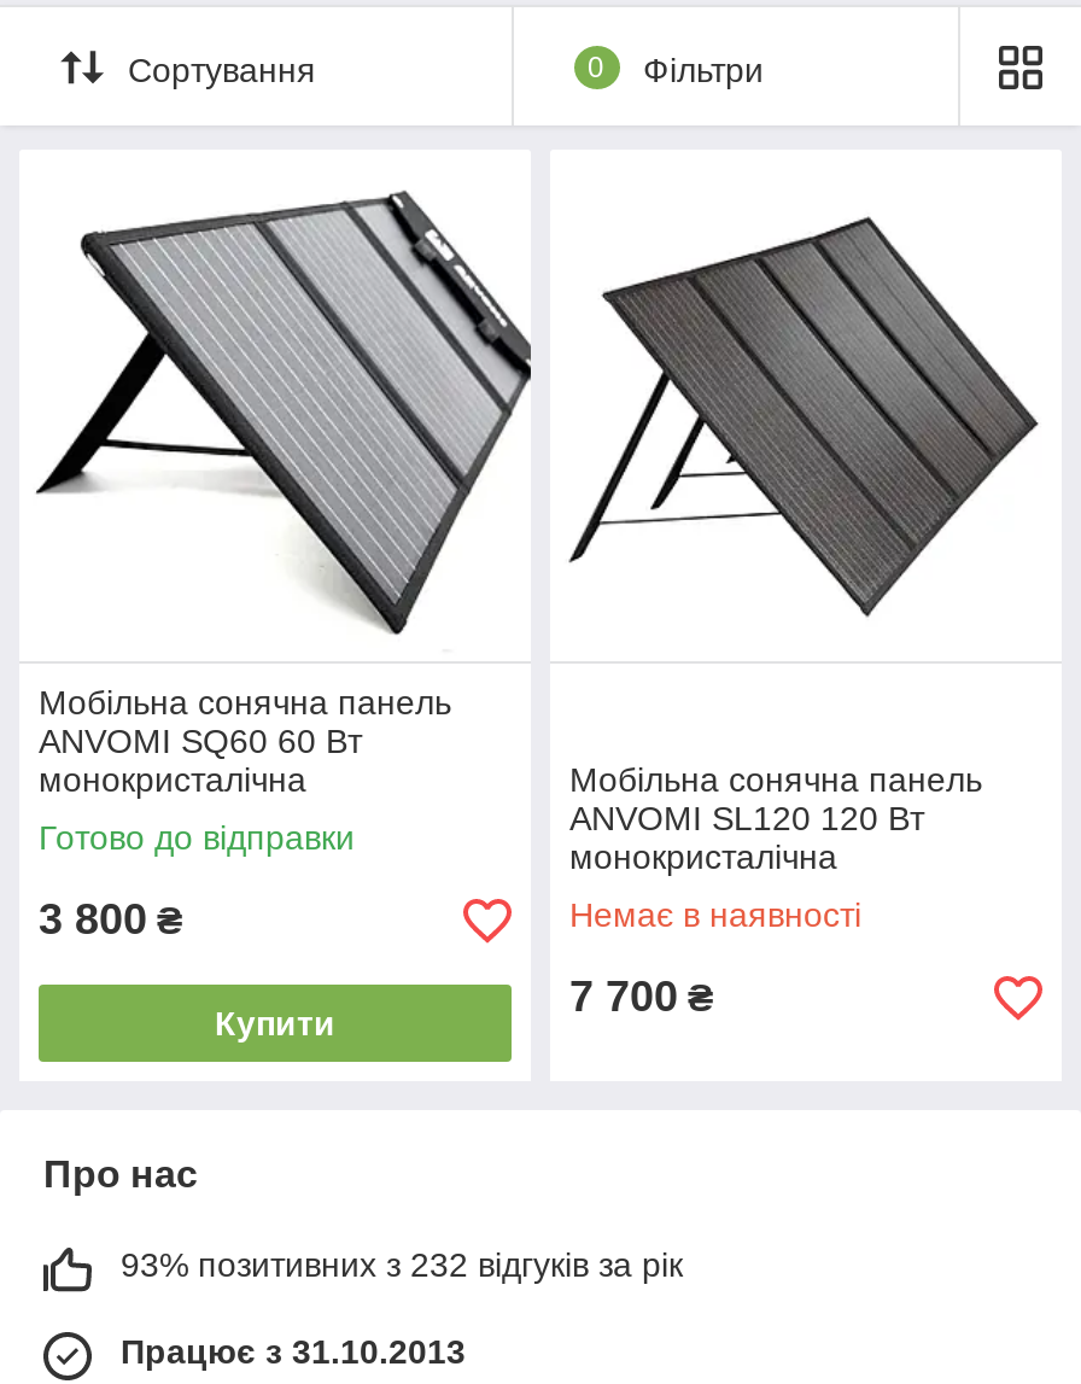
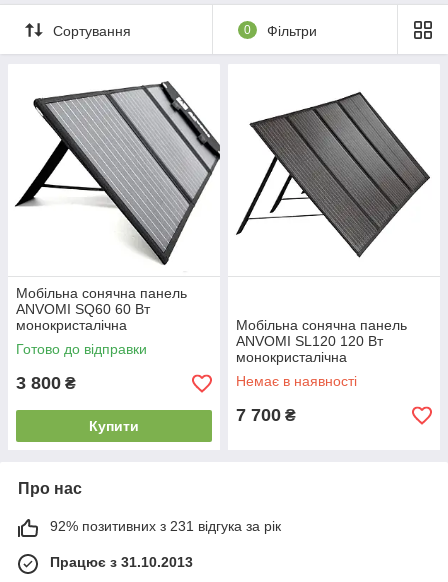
- 93% позитивних з 232 відгуків за рік
+ 92% позитивних з 231 відгука за рік
